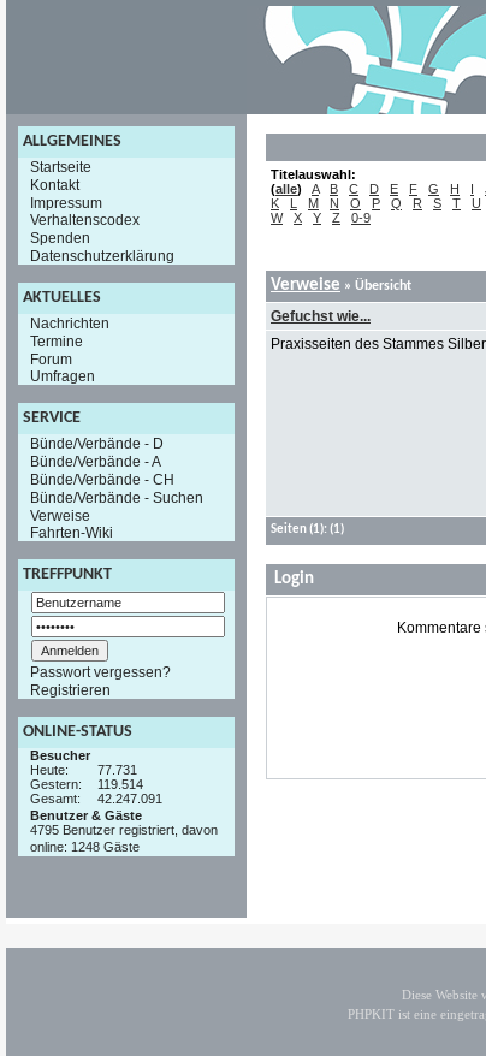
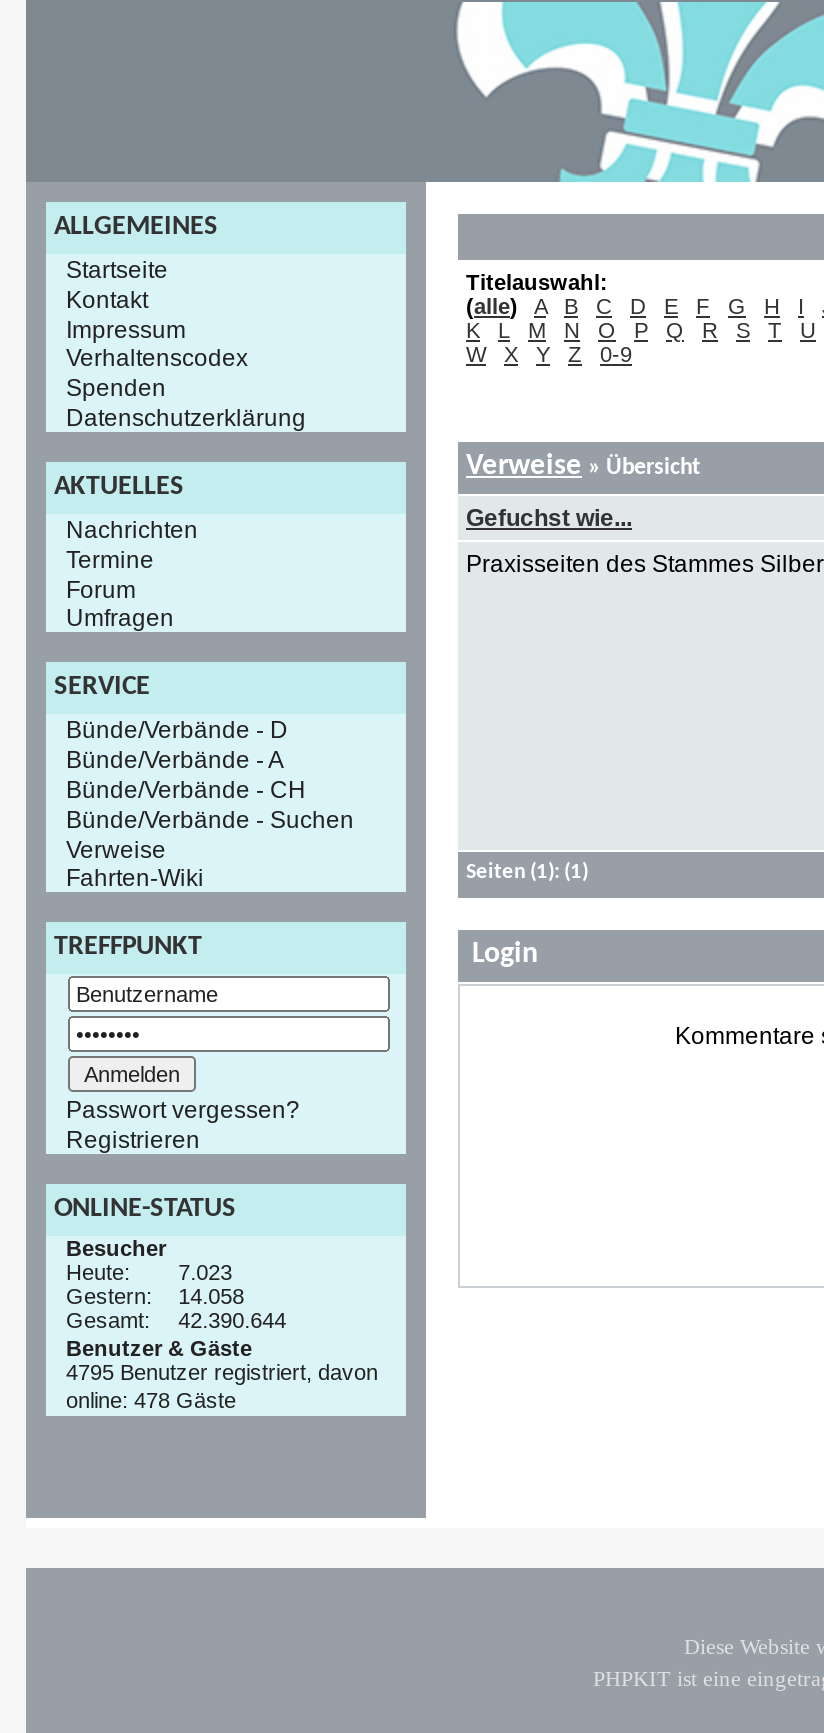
- 77.731
+ 7.023

- Gestern: 119.514
+ Gestern: 14.058

- Gesamt: 42.247.091
+ Gesamt: 42.390.644

- online: 1248 Gäste
+ online: 478 Gäste
